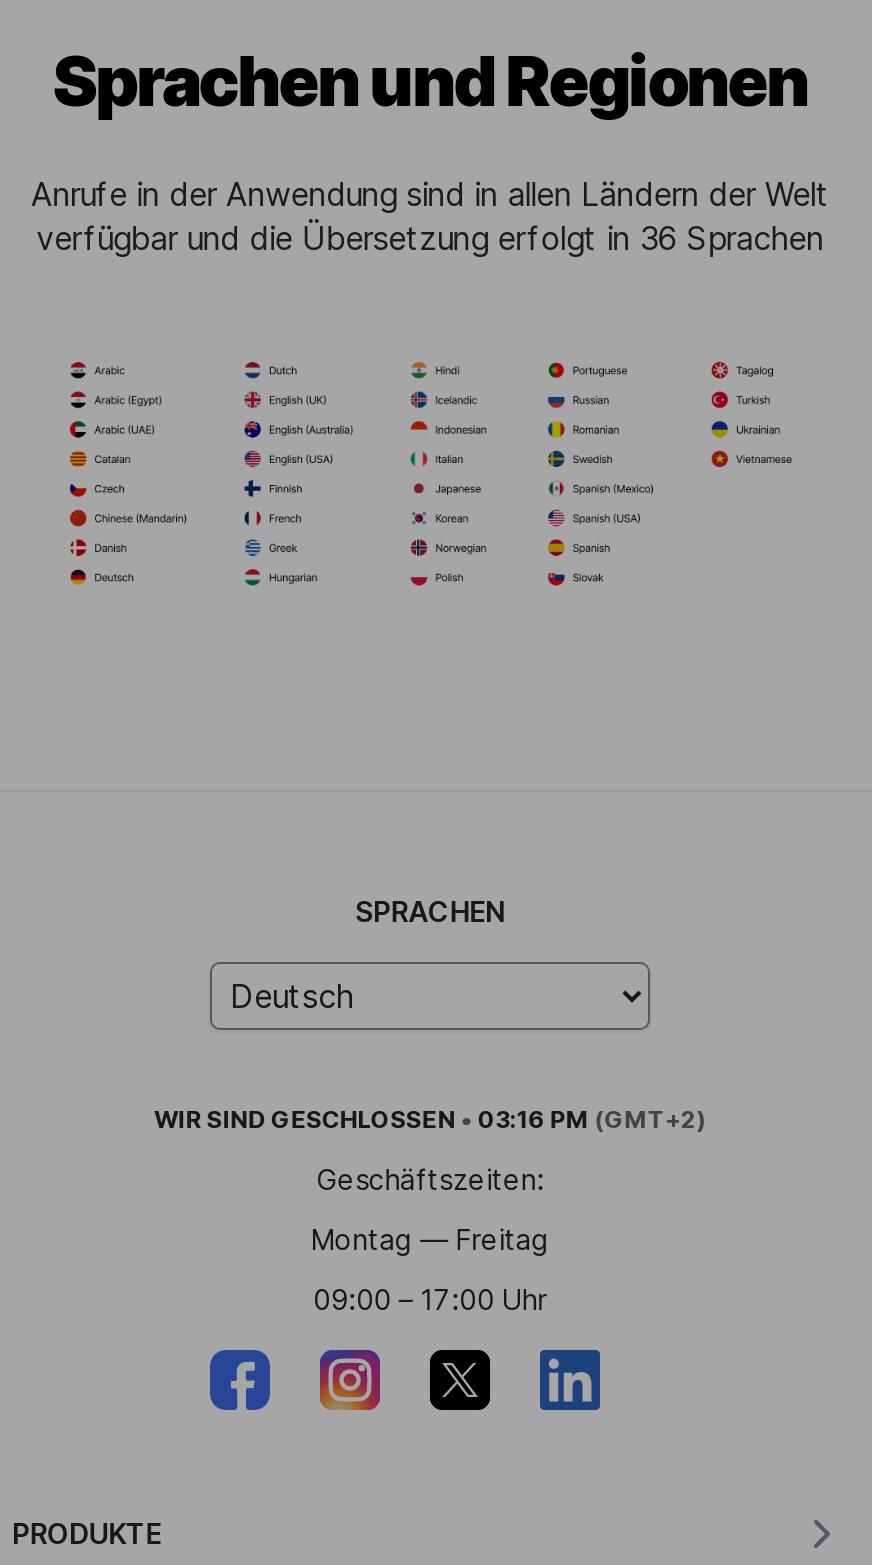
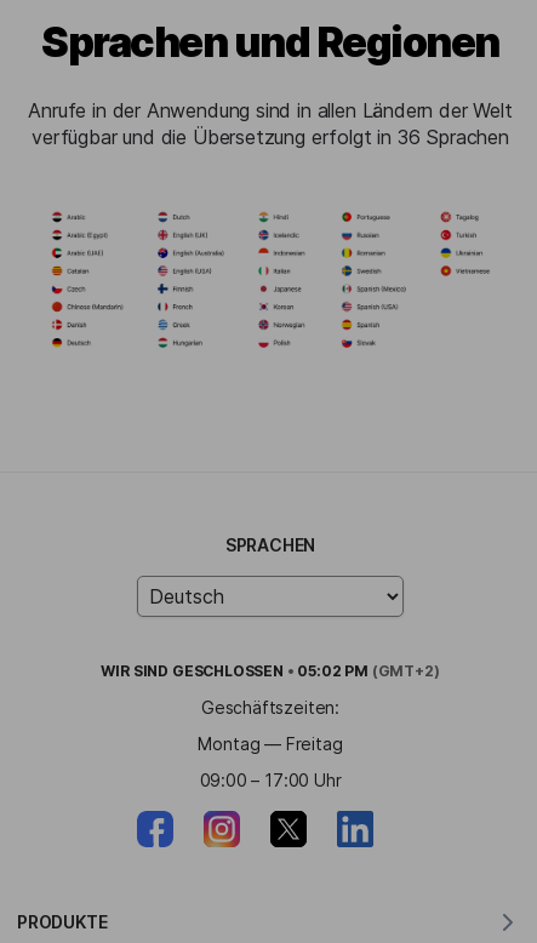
- WIR SIND GESCHLOSSEN • 03:16 PM (GMT+2)
+ WIR SIND GESCHLOSSEN • 05:02 PM (GMT+2)
